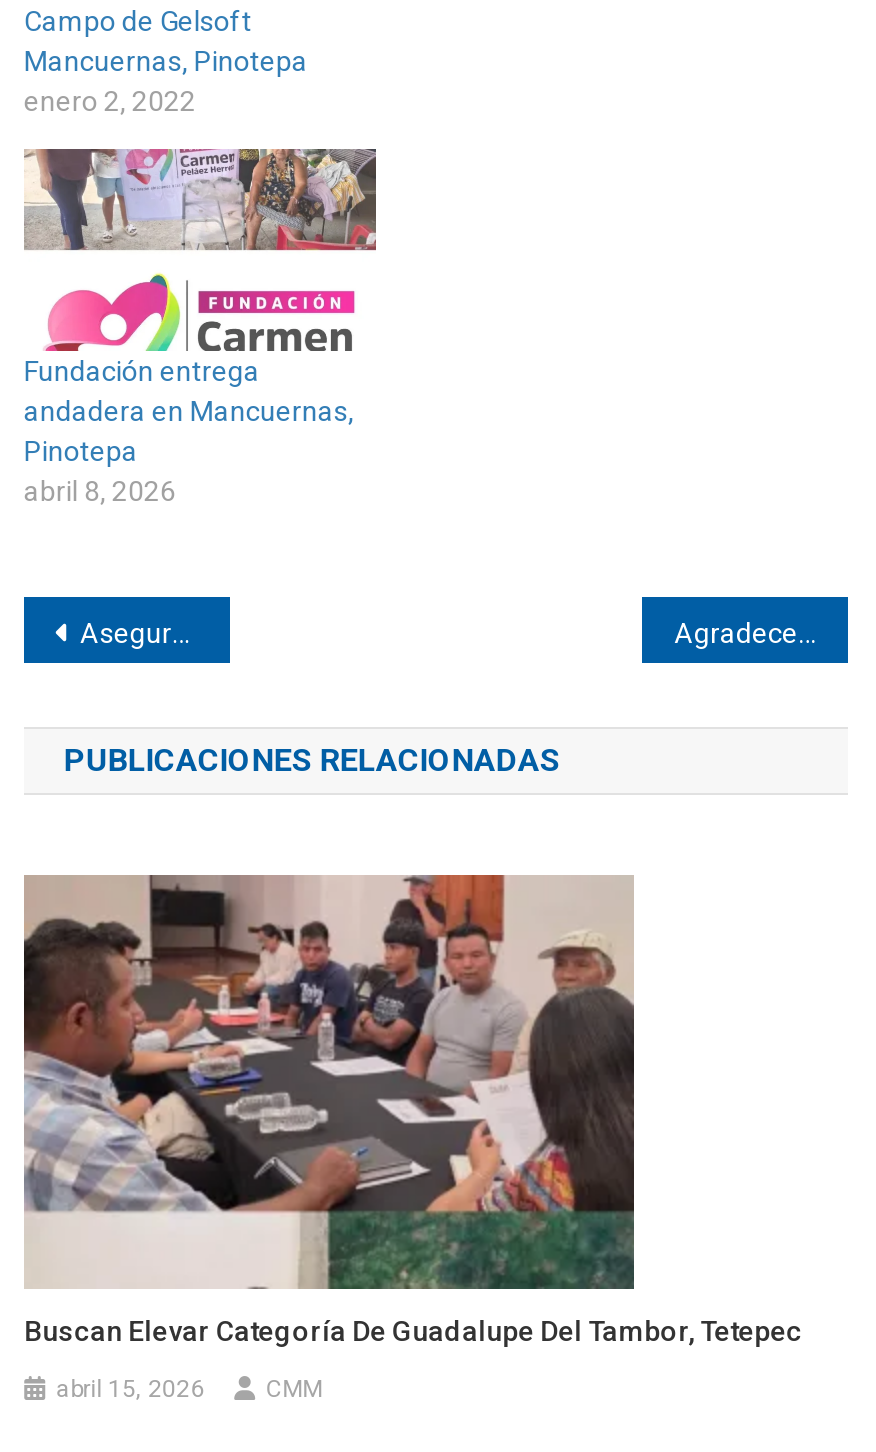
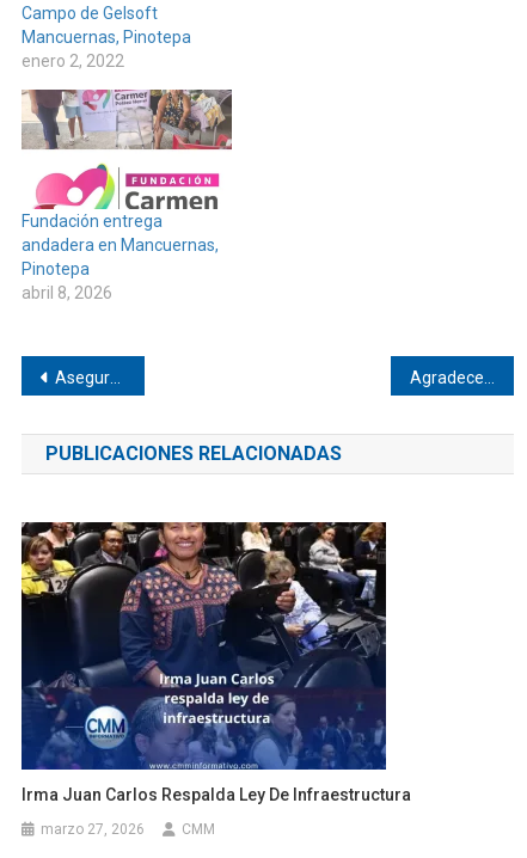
- [image]
- Buscan Elevar Categoría De Guadalupe Del Tambor, Tetepec
+ [image]
+ Irma Juan Carlos Respalda Ley De Infraestructura

- abril 15, 2026
+ marzo 27, 2026
